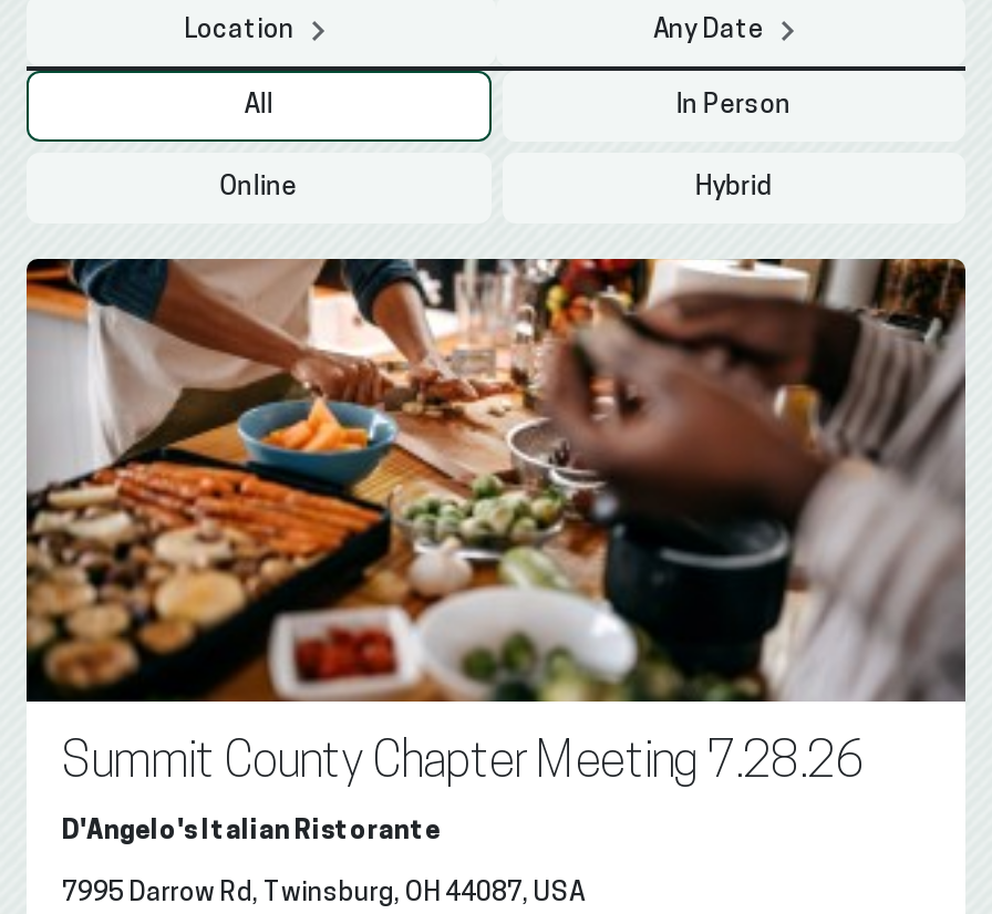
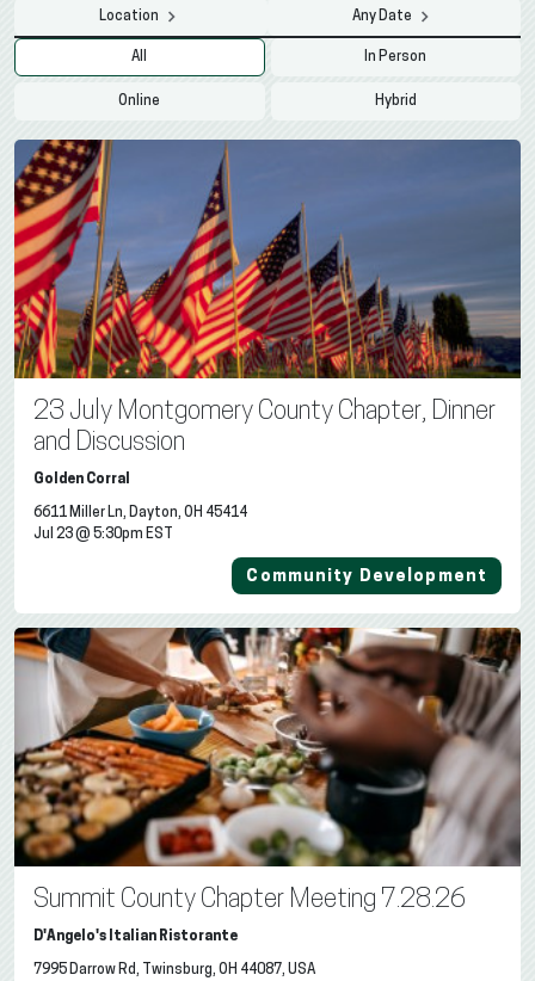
+ [image]
+ 23 July Montgomery County Chapter, Dinner
+ and Discussion
+ Golden Corral
+ 6611 Miller Ln, Dayton, OH 45414
+ Jul 23 @ 5:30pm EST
+ Community Development
